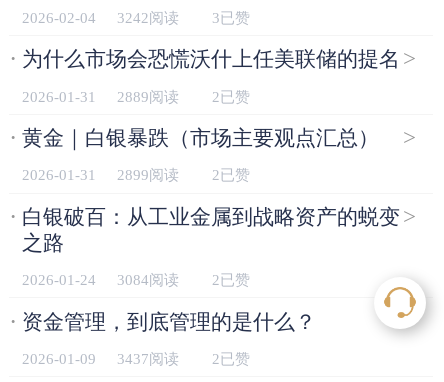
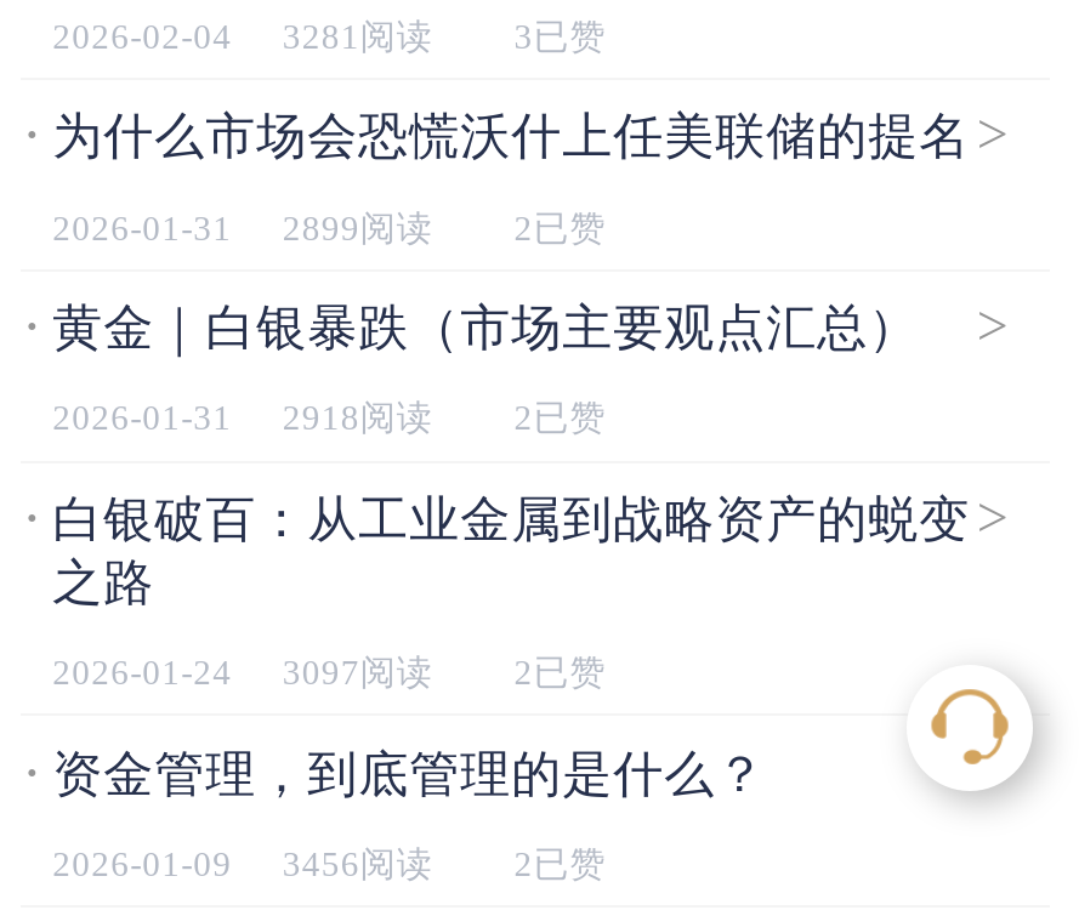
- 2026-02-04 3242阅读
+ 2026-02-04 3281阅读

- 2026-01-31 2889阅读
+ 2026-01-31 2899阅读

- 2026-01-31 2899阅读
+ 2026-01-31 2918阅读

- 2026-01-24 3084阅读
+ 2026-01-24 3097阅读

- 2026-01-09 3437阅读
+ 2026-01-09 3456阅读
